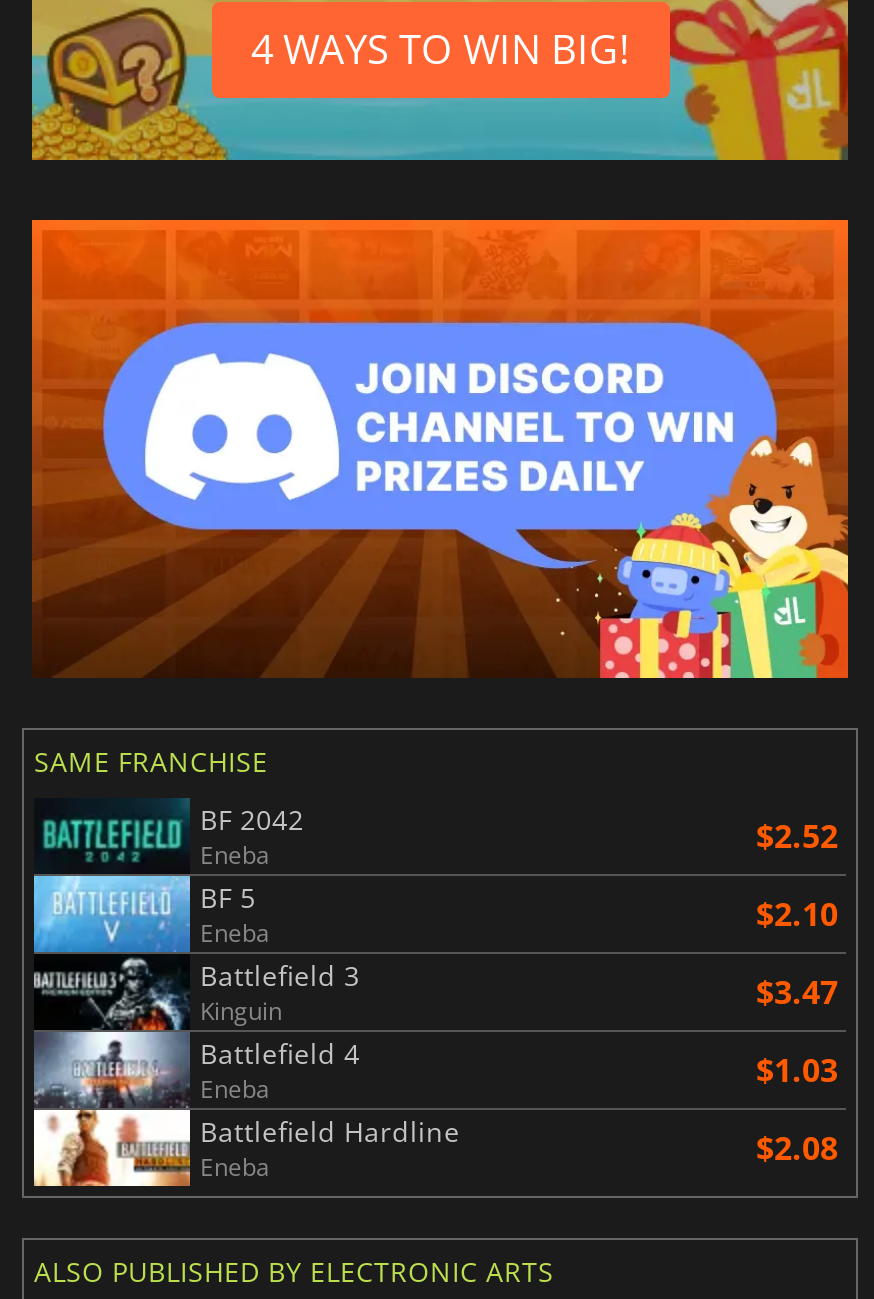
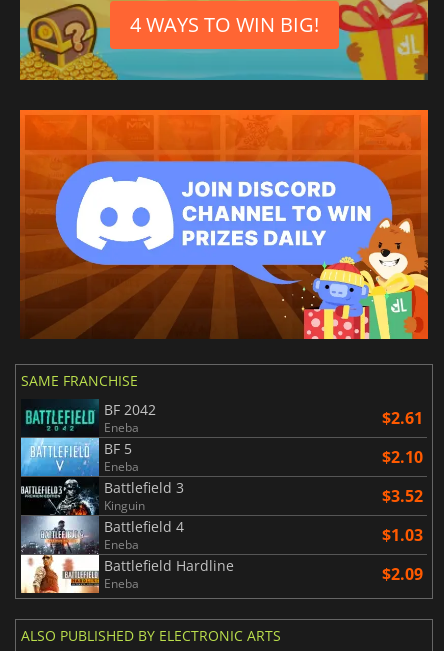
- $2.52
+ $2.61

- $3.47
+ $3.52

- $2.08
+ $2.09
